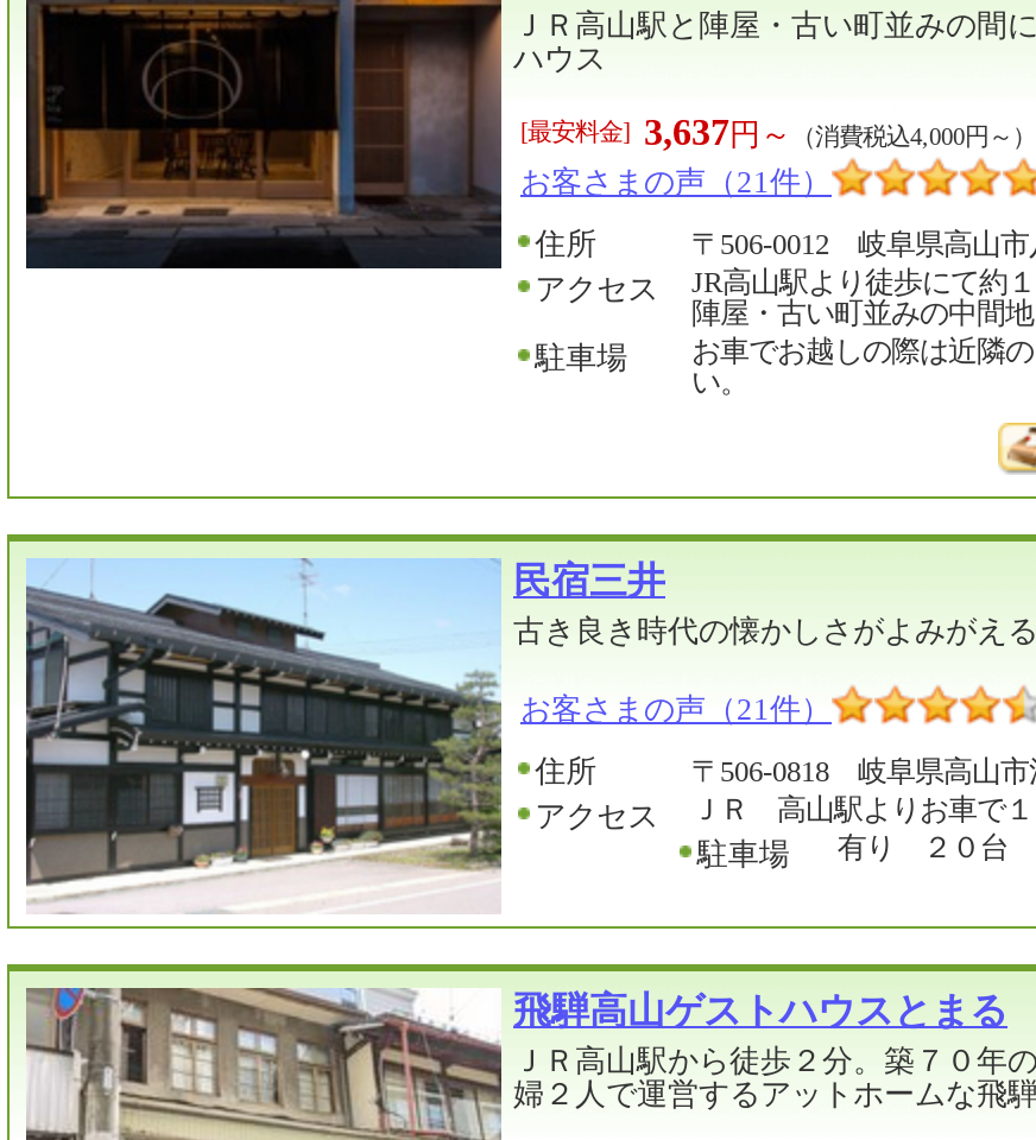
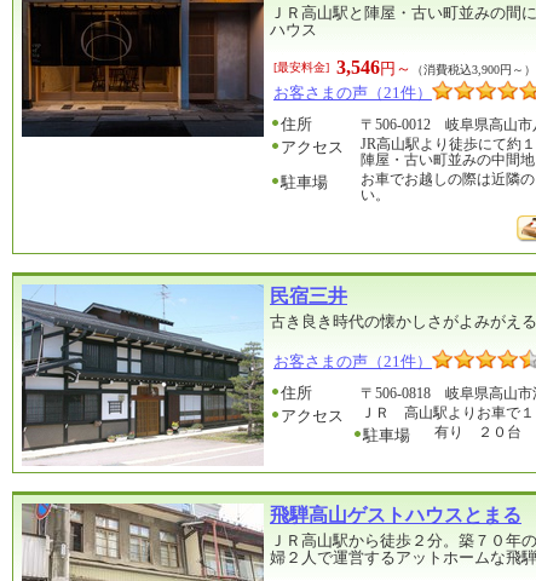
- [最安料金] 3,637円～（消費税込4,000円～）
+ [最安料金] 3,546円～（消費税込3,900円～）
